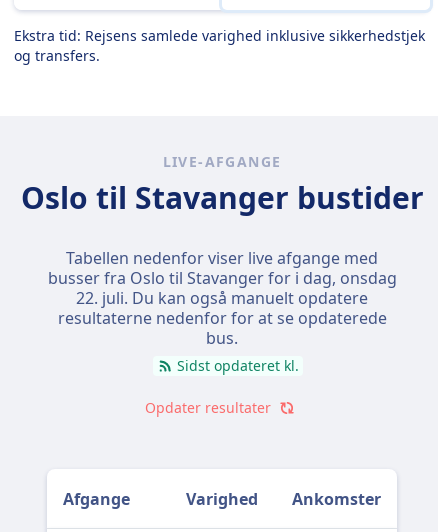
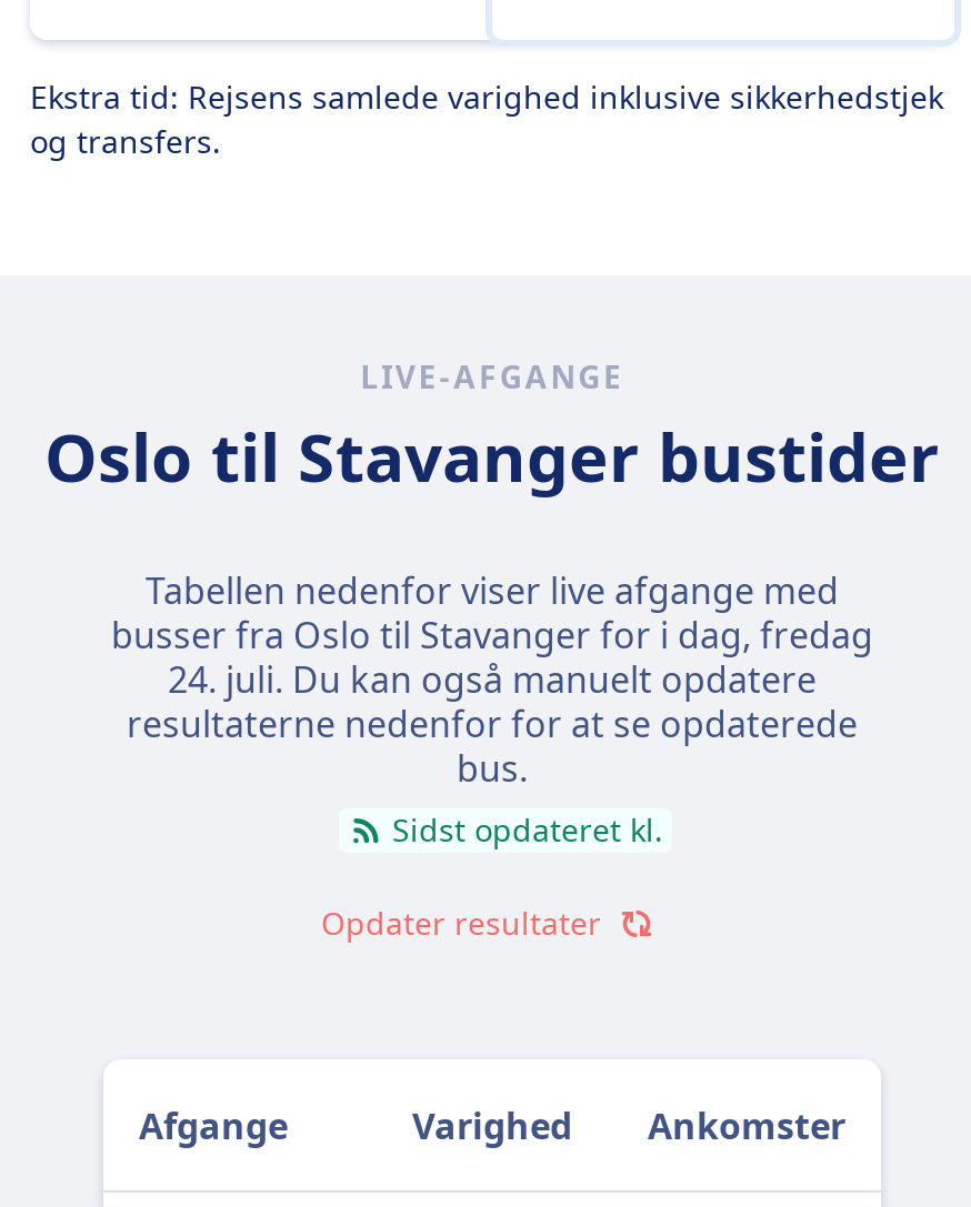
- busser fra Oslo til Stavanger for i dag, onsdag
+ busser fra Oslo til Stavanger for i dag, fredag

- 22. juli. Du kan også manuelt opdatere
+ 24. juli. Du kan også manuelt opdatere
